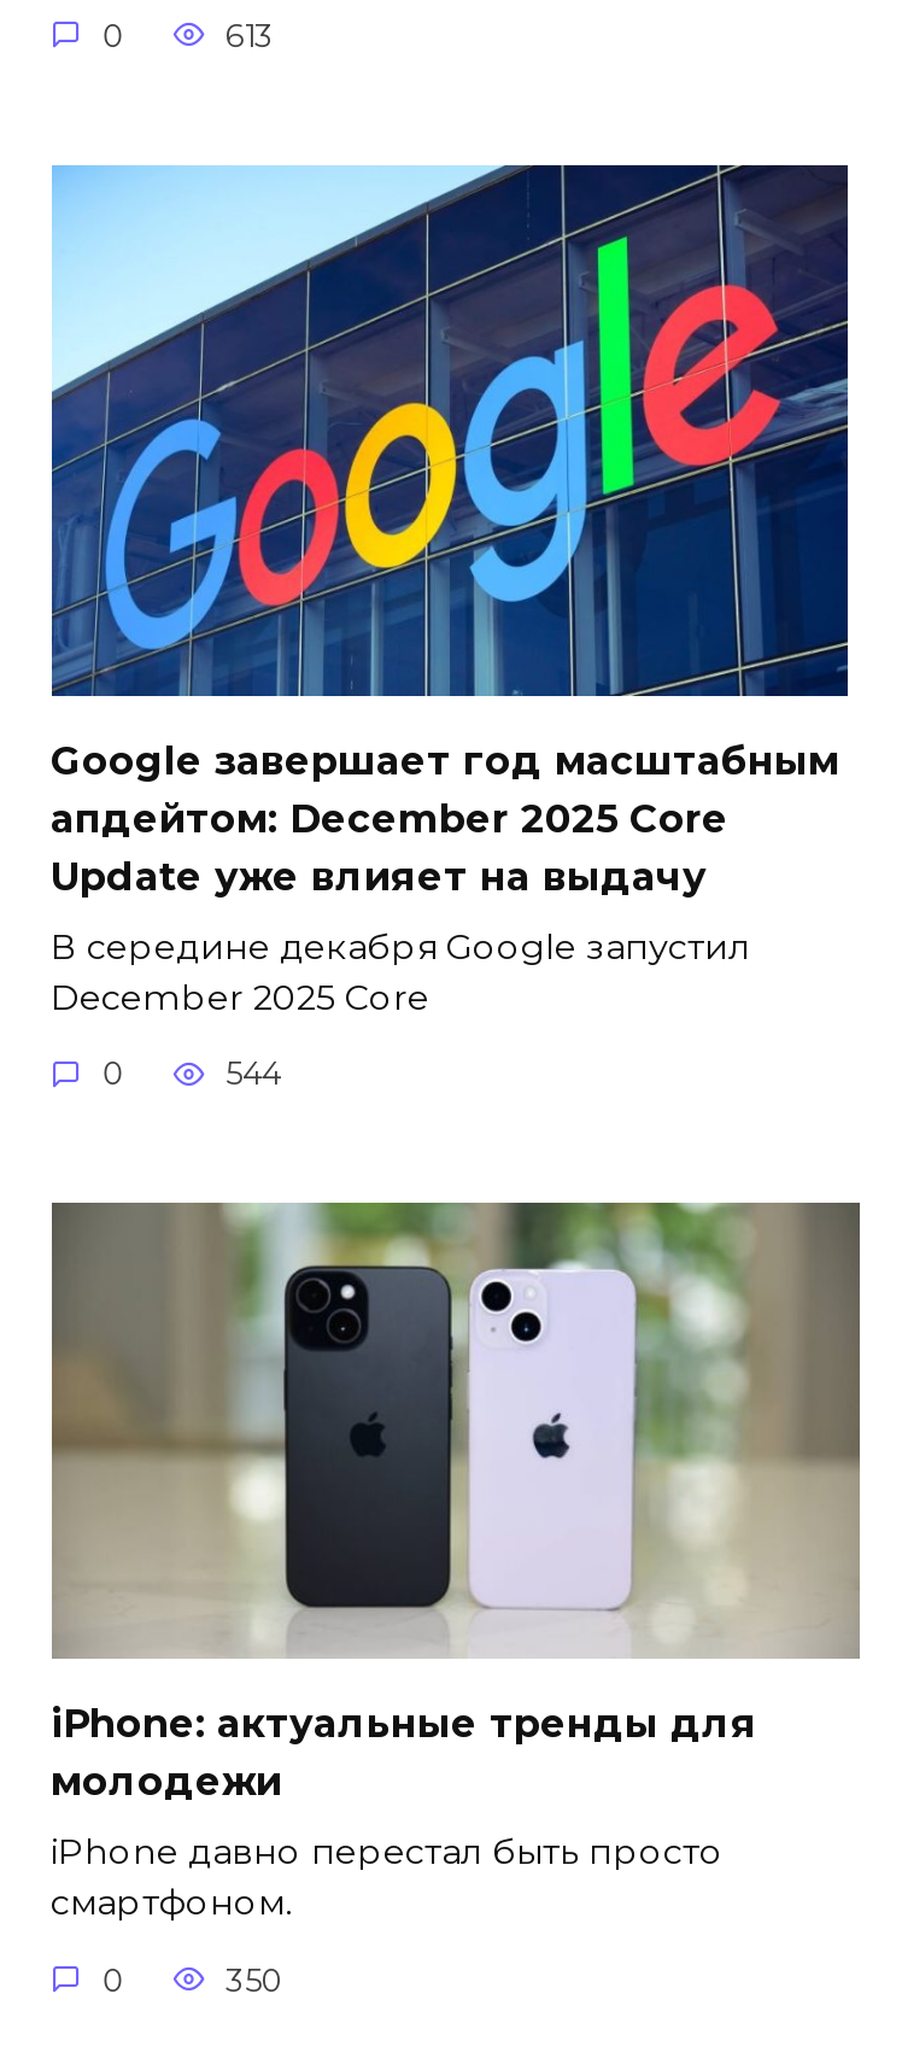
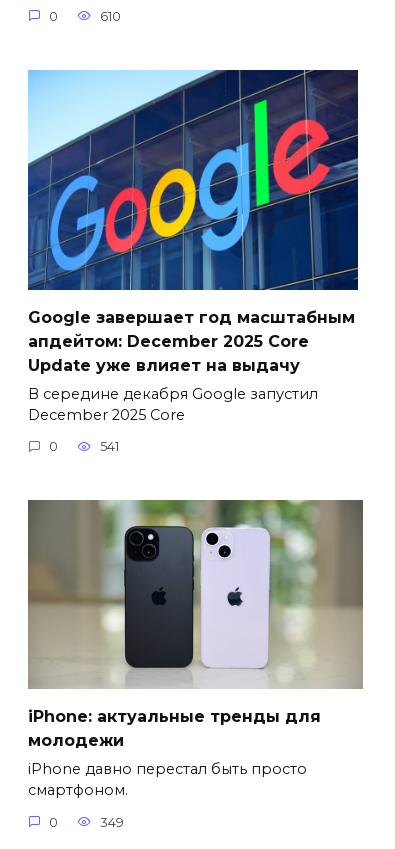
- 613
+ 610

- 544
+ 541

- 350
+ 349
